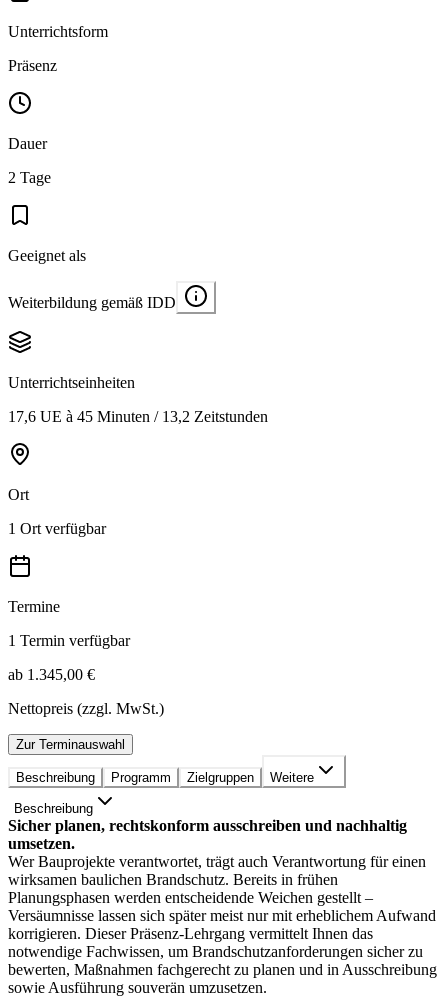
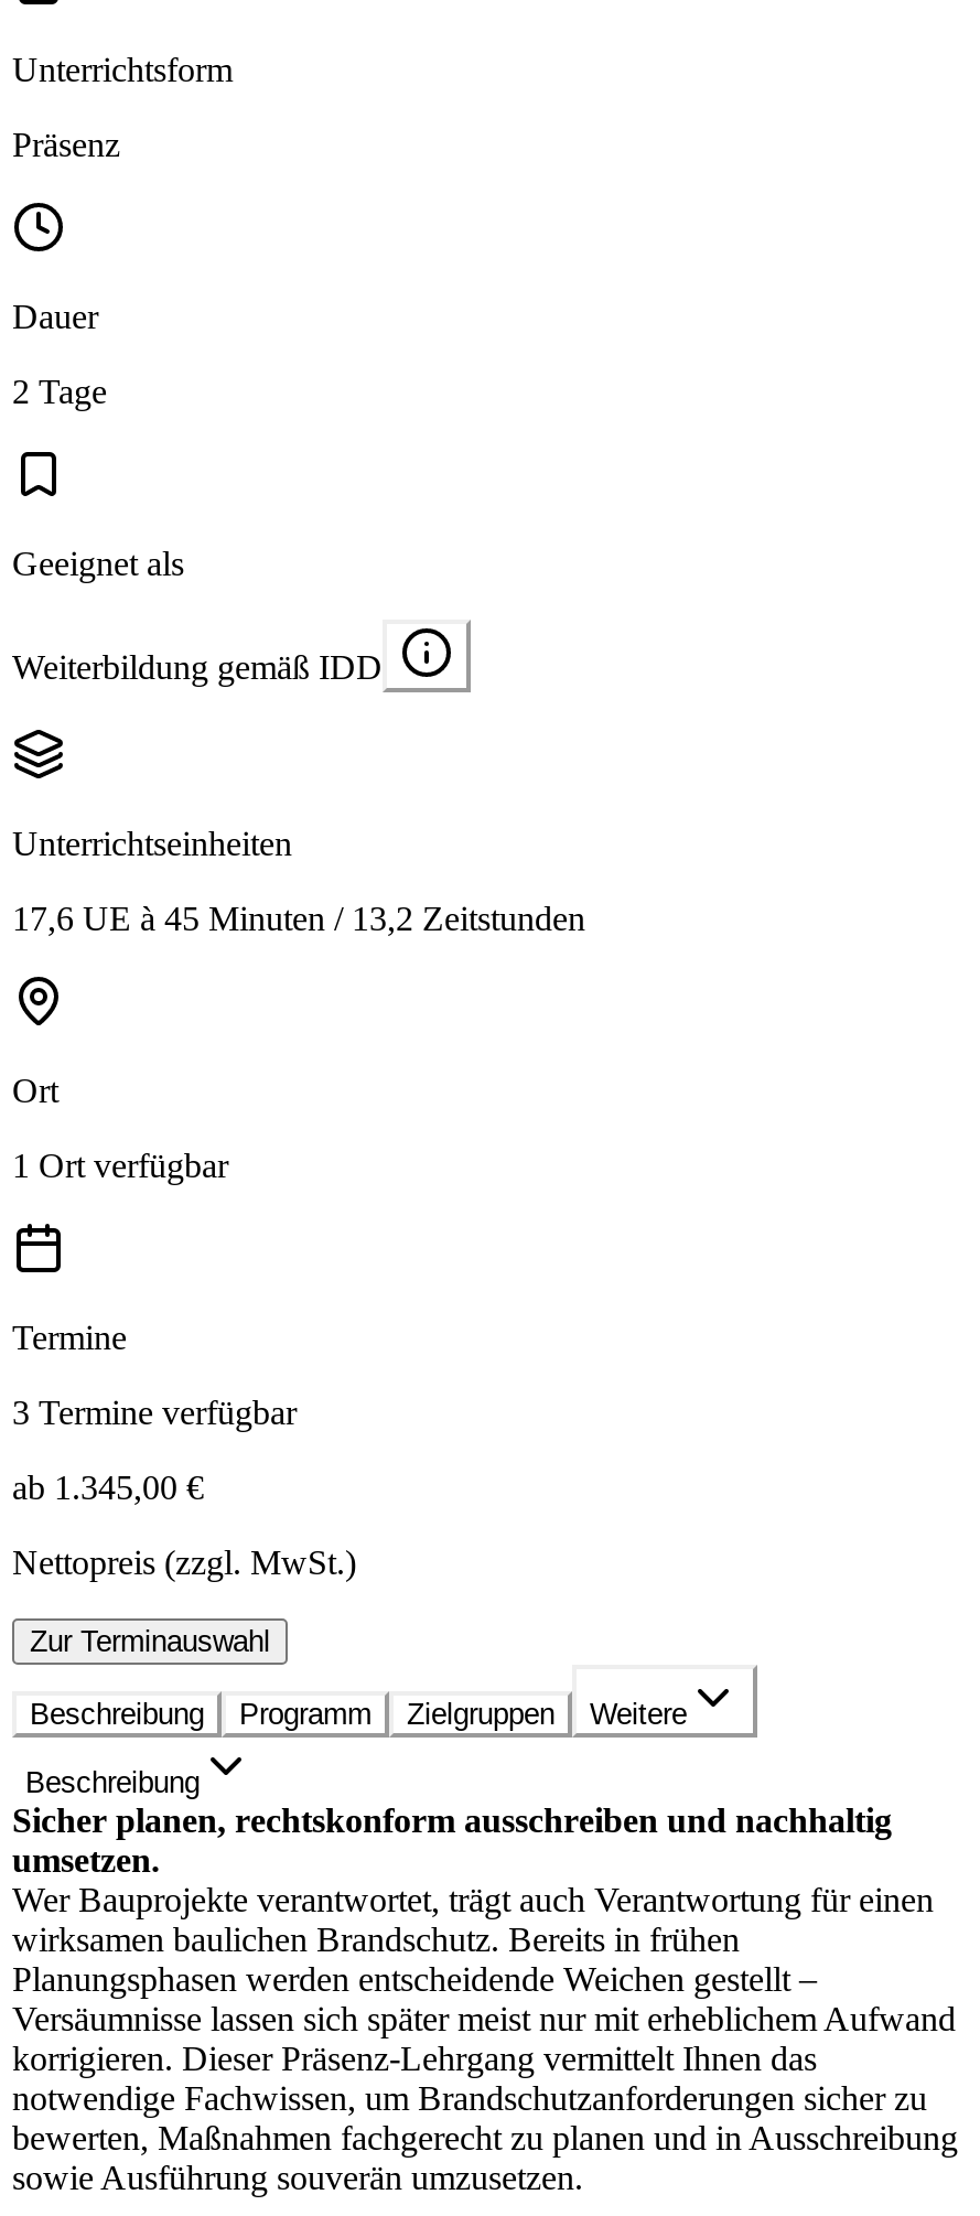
- 1 Termin verfügbar
+ 3 Termine verfügbar
